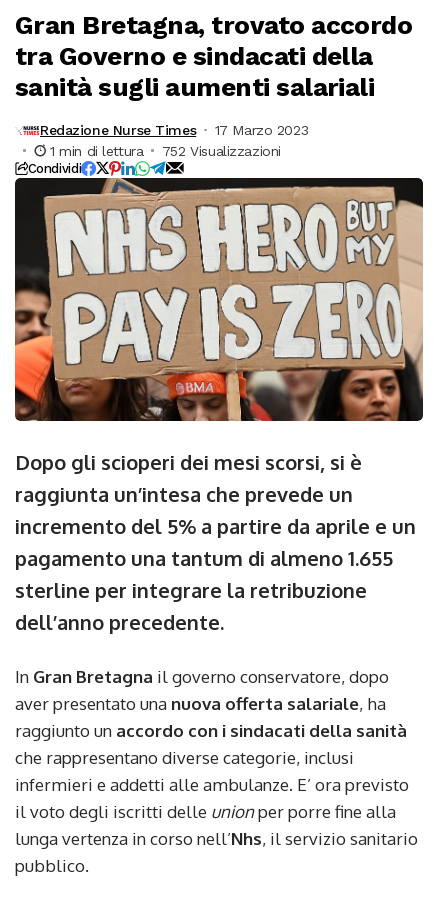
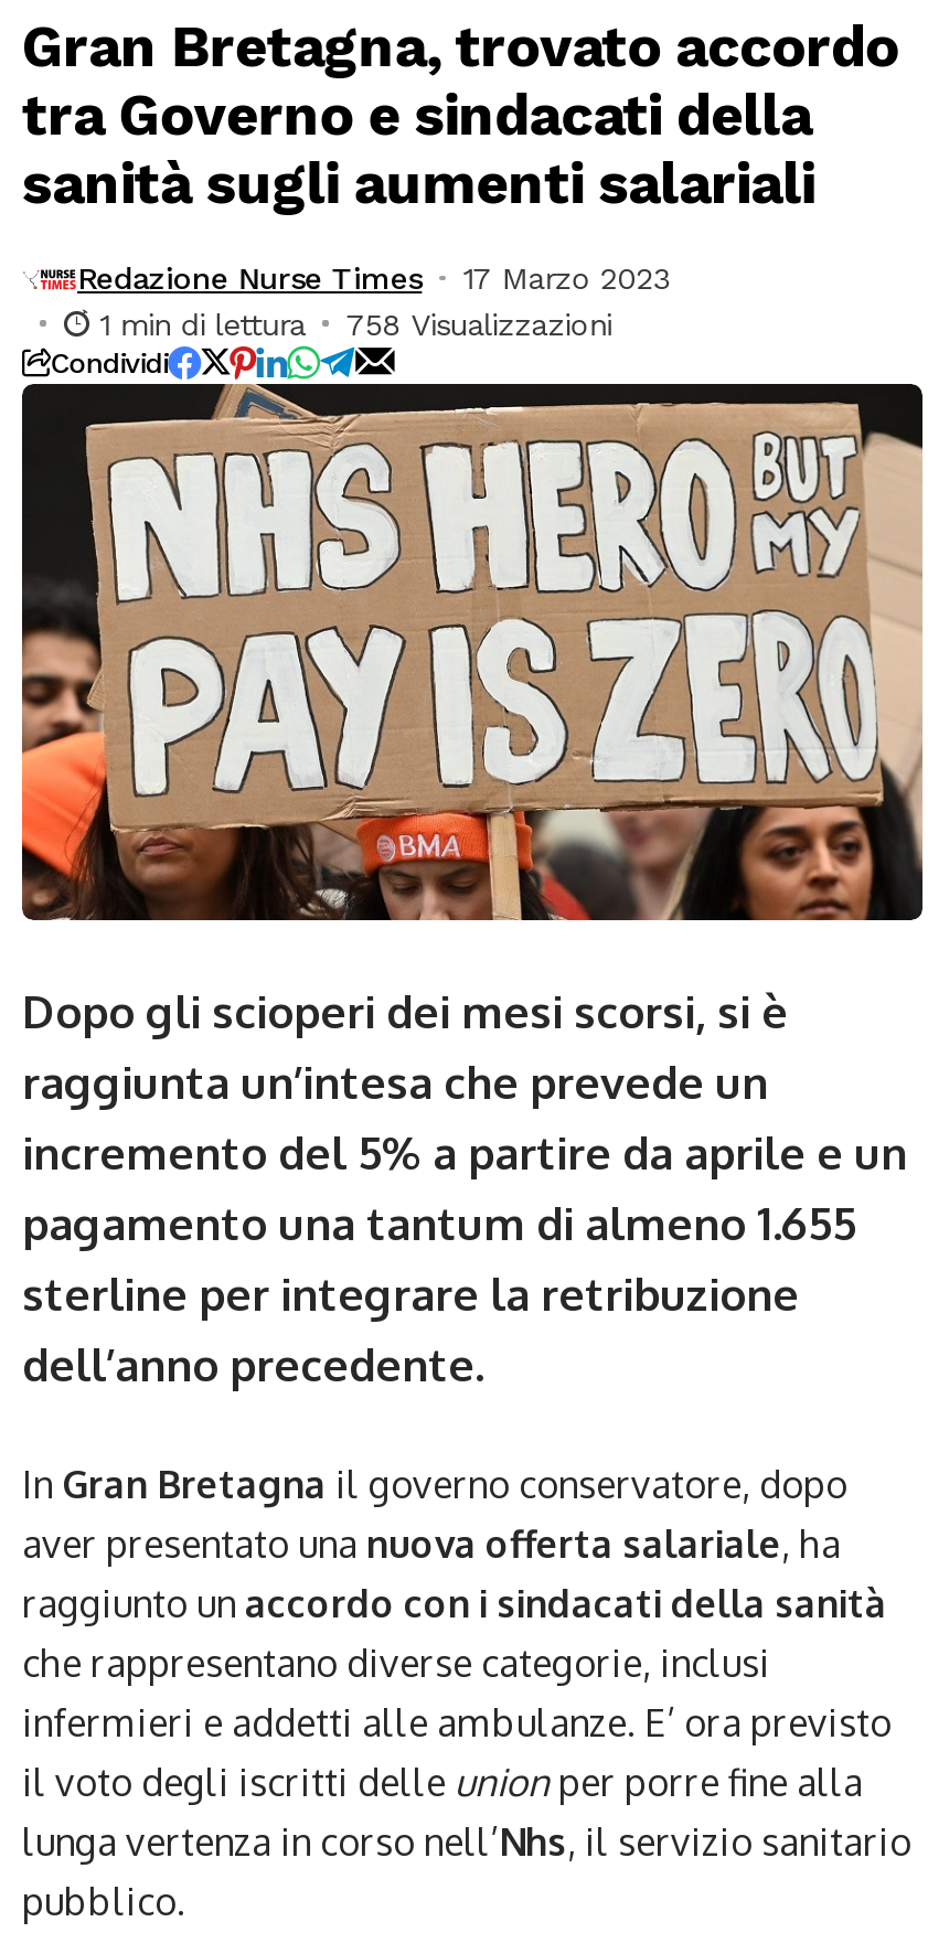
- 752 Visualizzazioni
+ 758 Visualizzazioni
